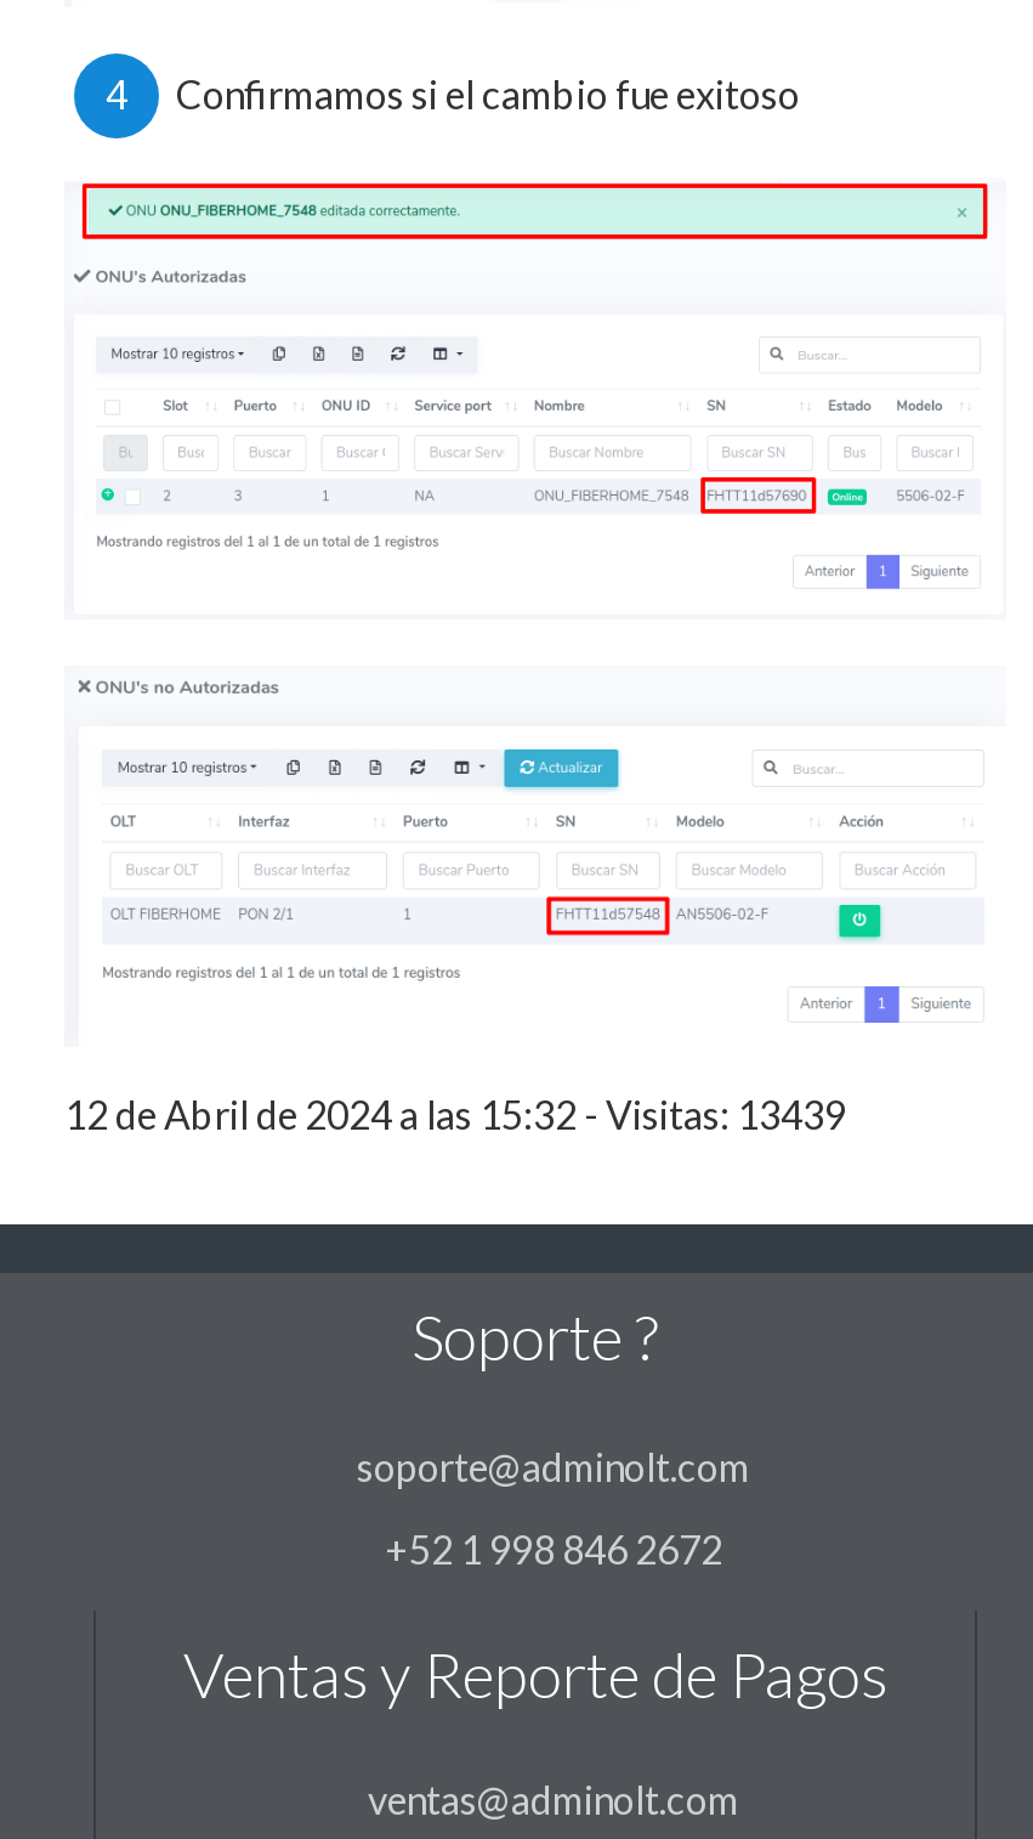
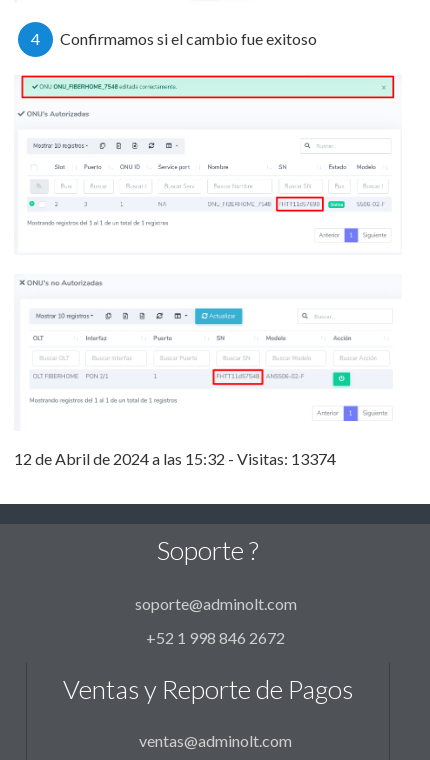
- 12 de Abril de 2024 a las 15:32 - Visitas: 13439
+ 12 de Abril de 2024 a las 15:32 - Visitas: 13374
